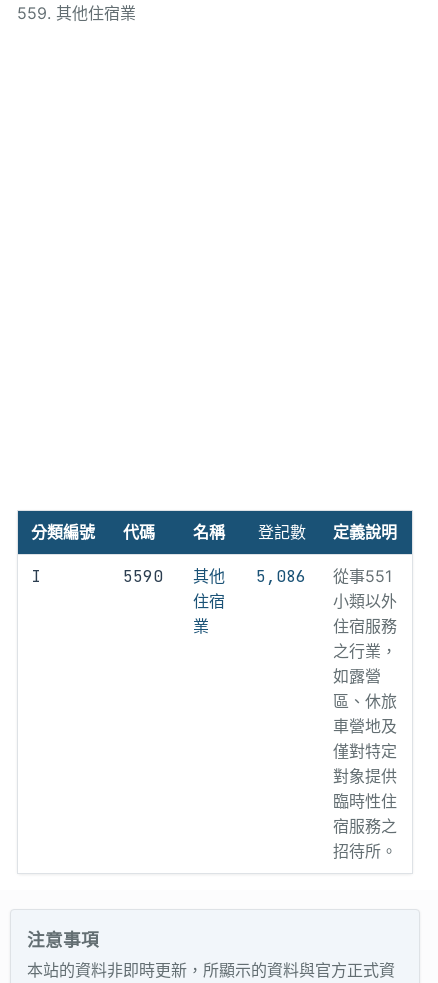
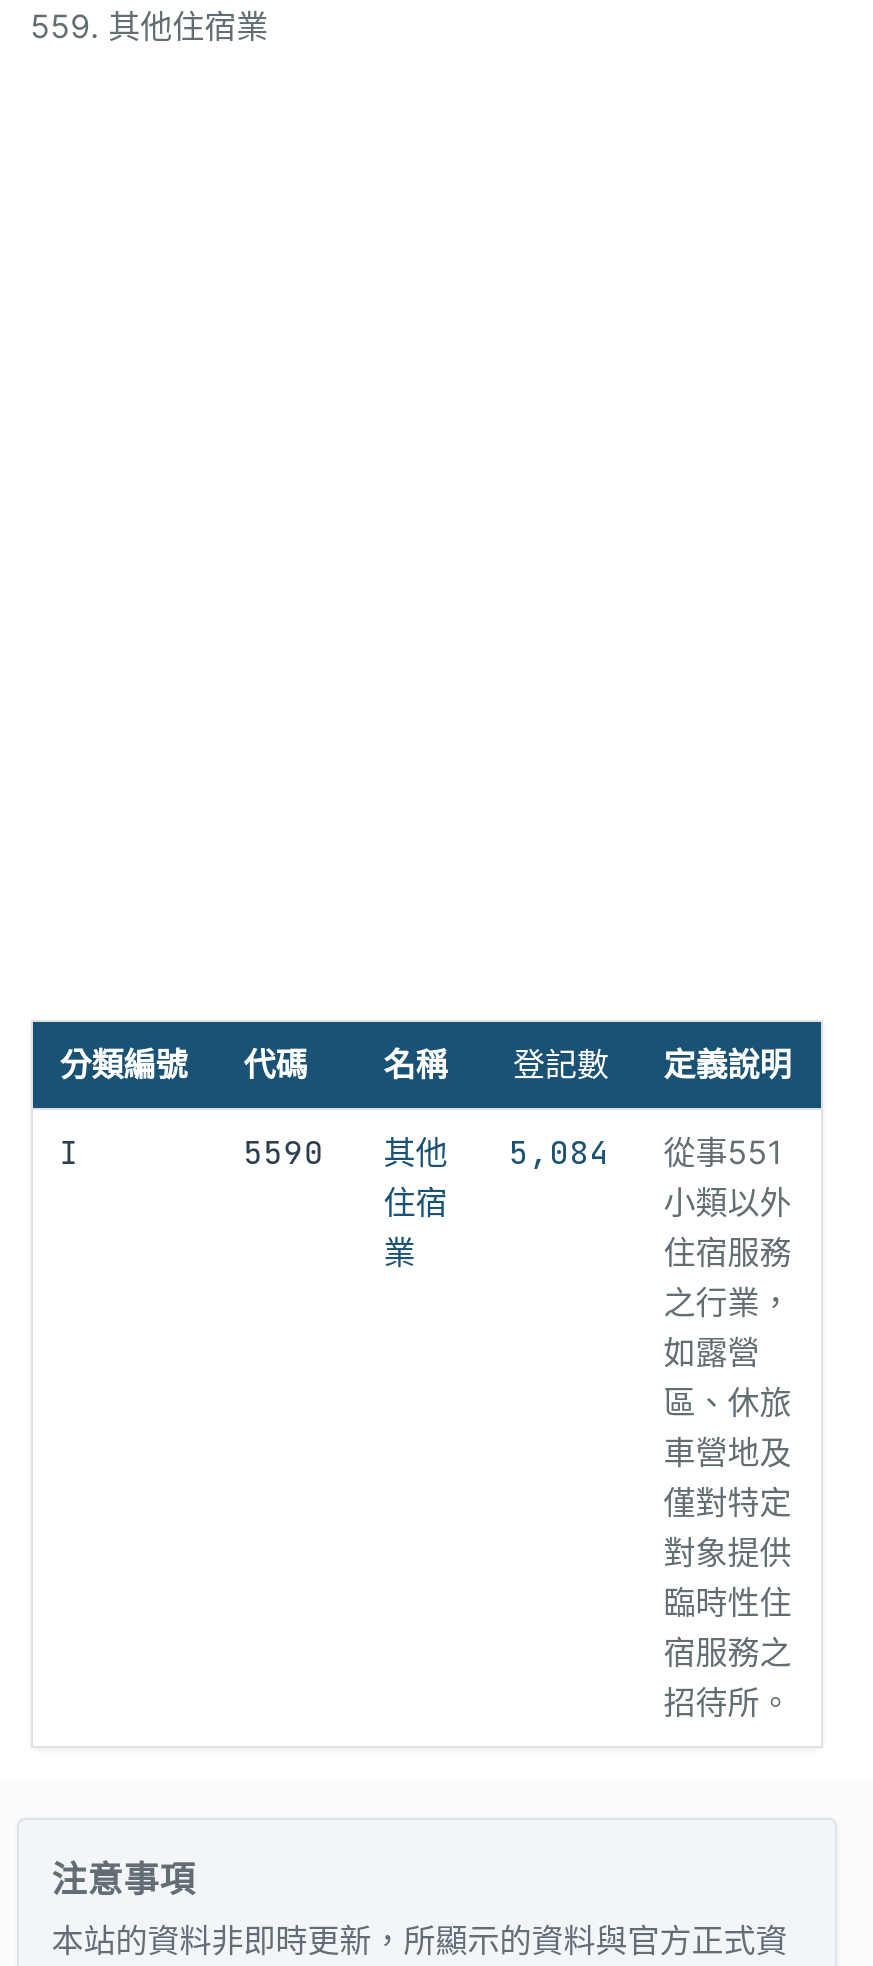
- 5590 其他 5,086 從事551
+ 5590 其他 5,084 從事551
